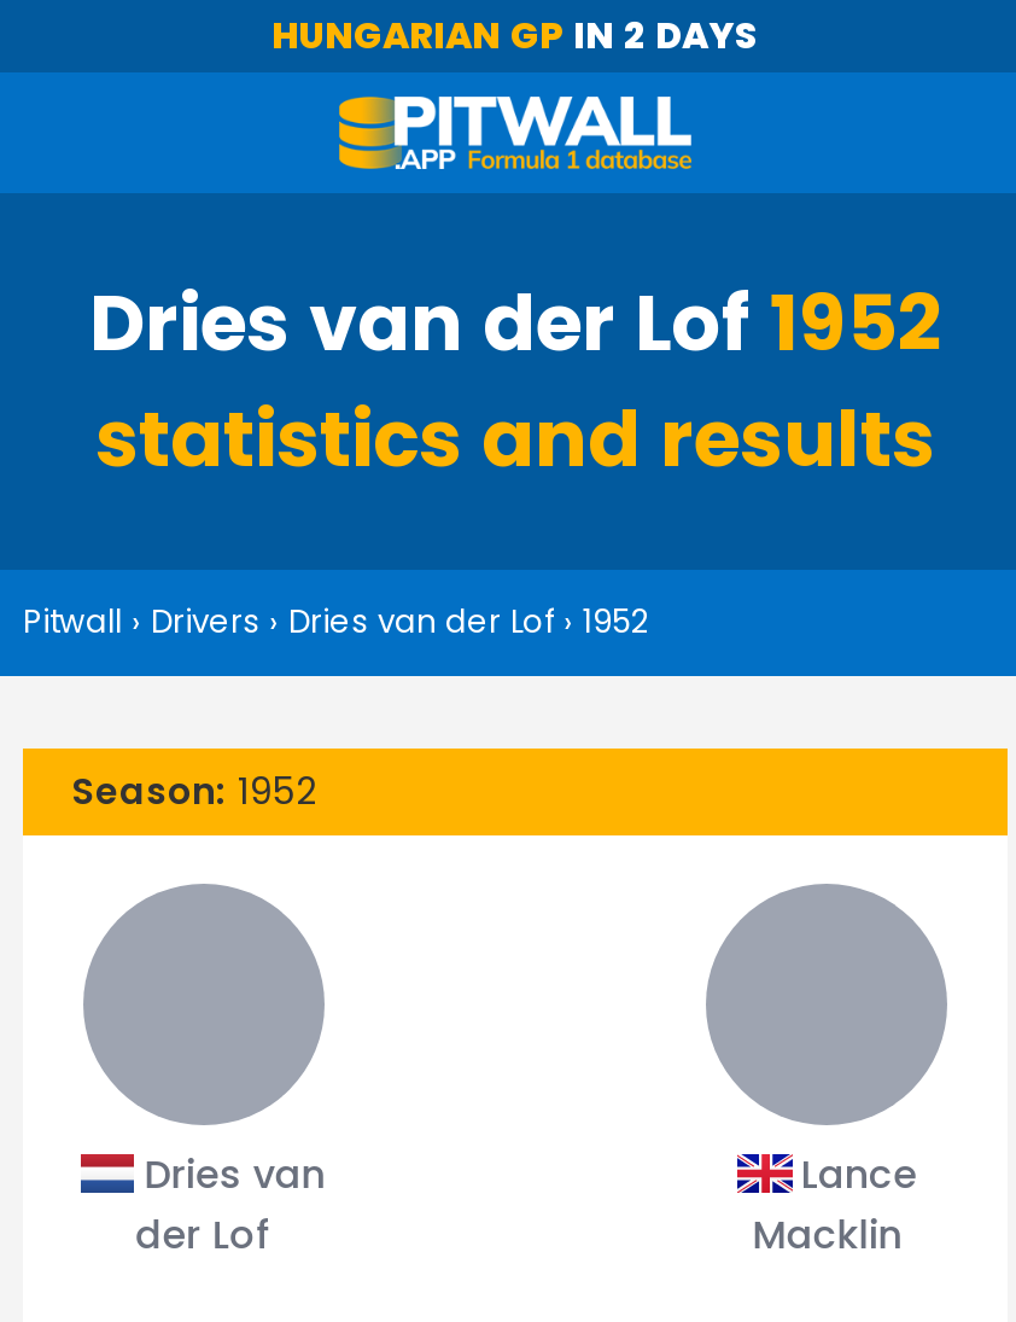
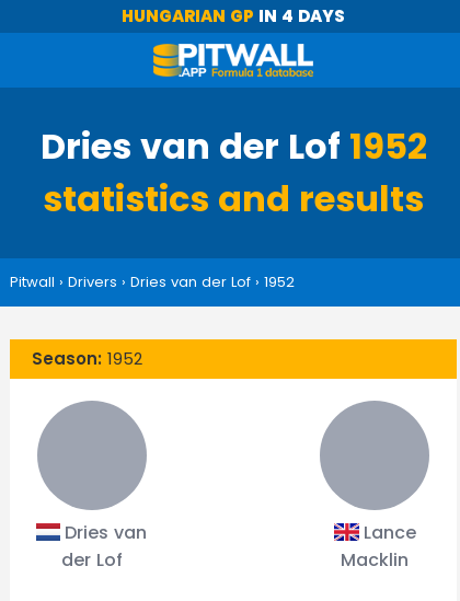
- HUNGARIAN GP IN 2 DAYS
+ HUNGARIAN GP IN 4 DAYS
